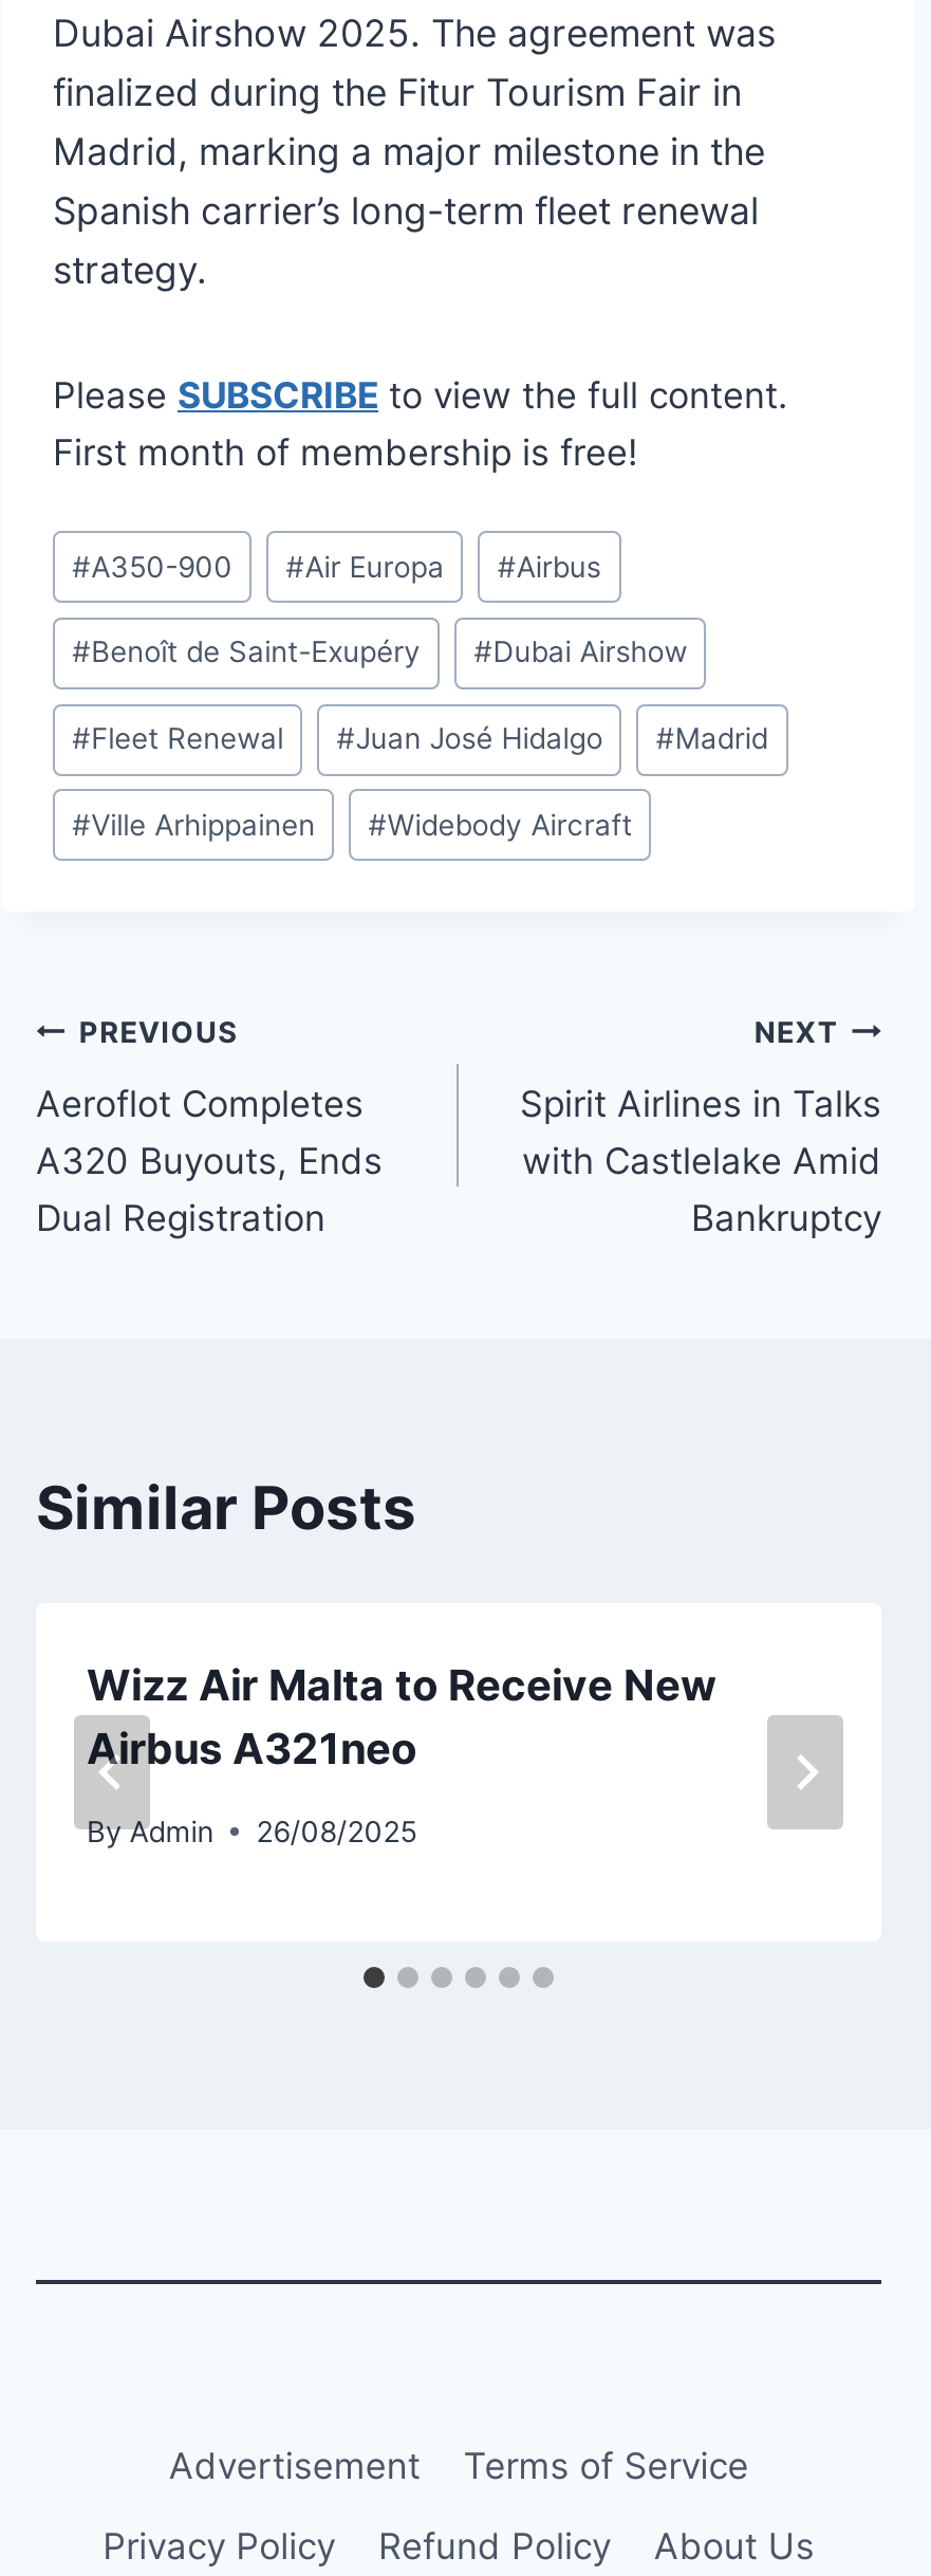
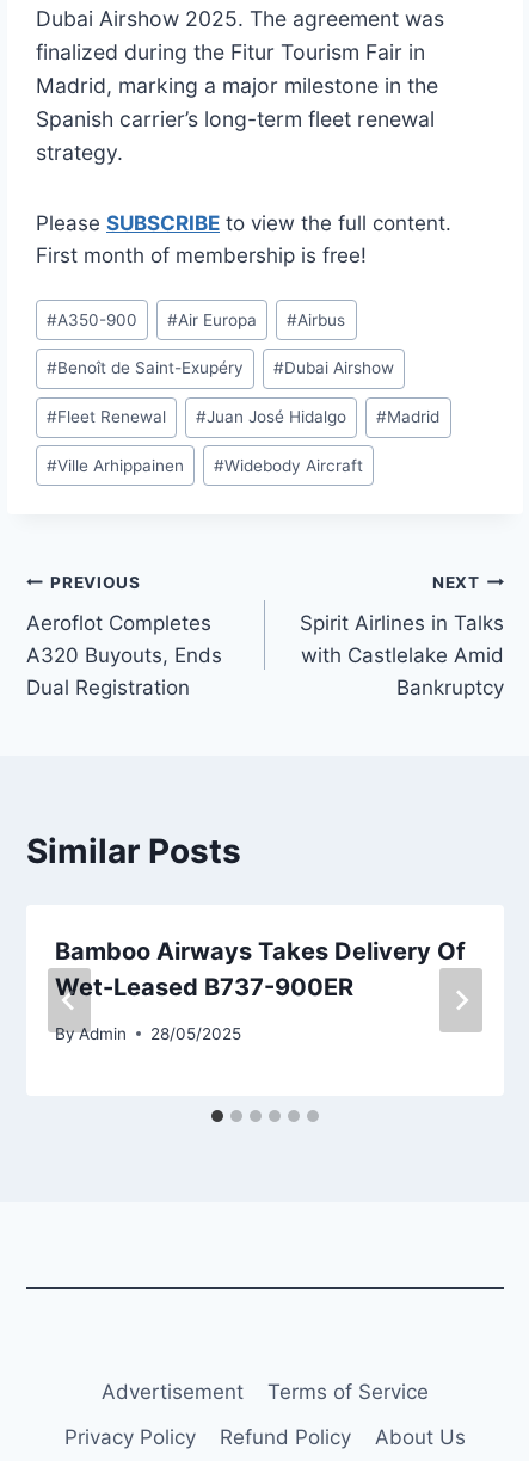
- Wizz Air Malta to Receive New
- Airbus A321neo
+ Bamboo Airways Takes Delivery Of
+ Wet-Leased B737-900ER

- By Admin 26/08/2025
+ By Admin 28/05/2025
